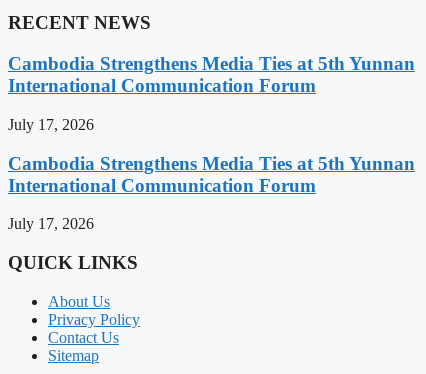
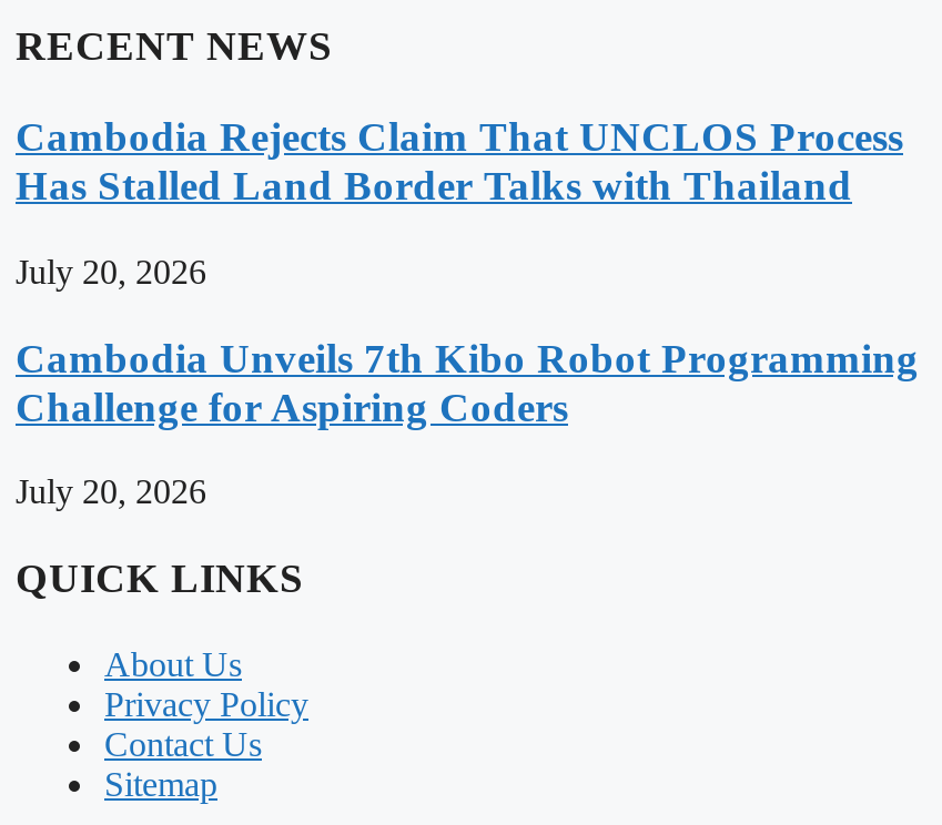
- Cambodia Strengthens Media Ties at 5th Yunnan
- International Communication Forum
+ Cambodia Rejects Claim That UNCLOS Process
+ Has Stalled Land Border Talks with Thailand

- July 17, 2026
+ July 20, 2026

- Cambodia Strengthens Media Ties at 5th Yunnan
- International Communication Forum
+ Cambodia Unveils 7th Kibo Robot Programming
+ Challenge for Aspiring Coders

- July 17, 2026
+ July 20, 2026
